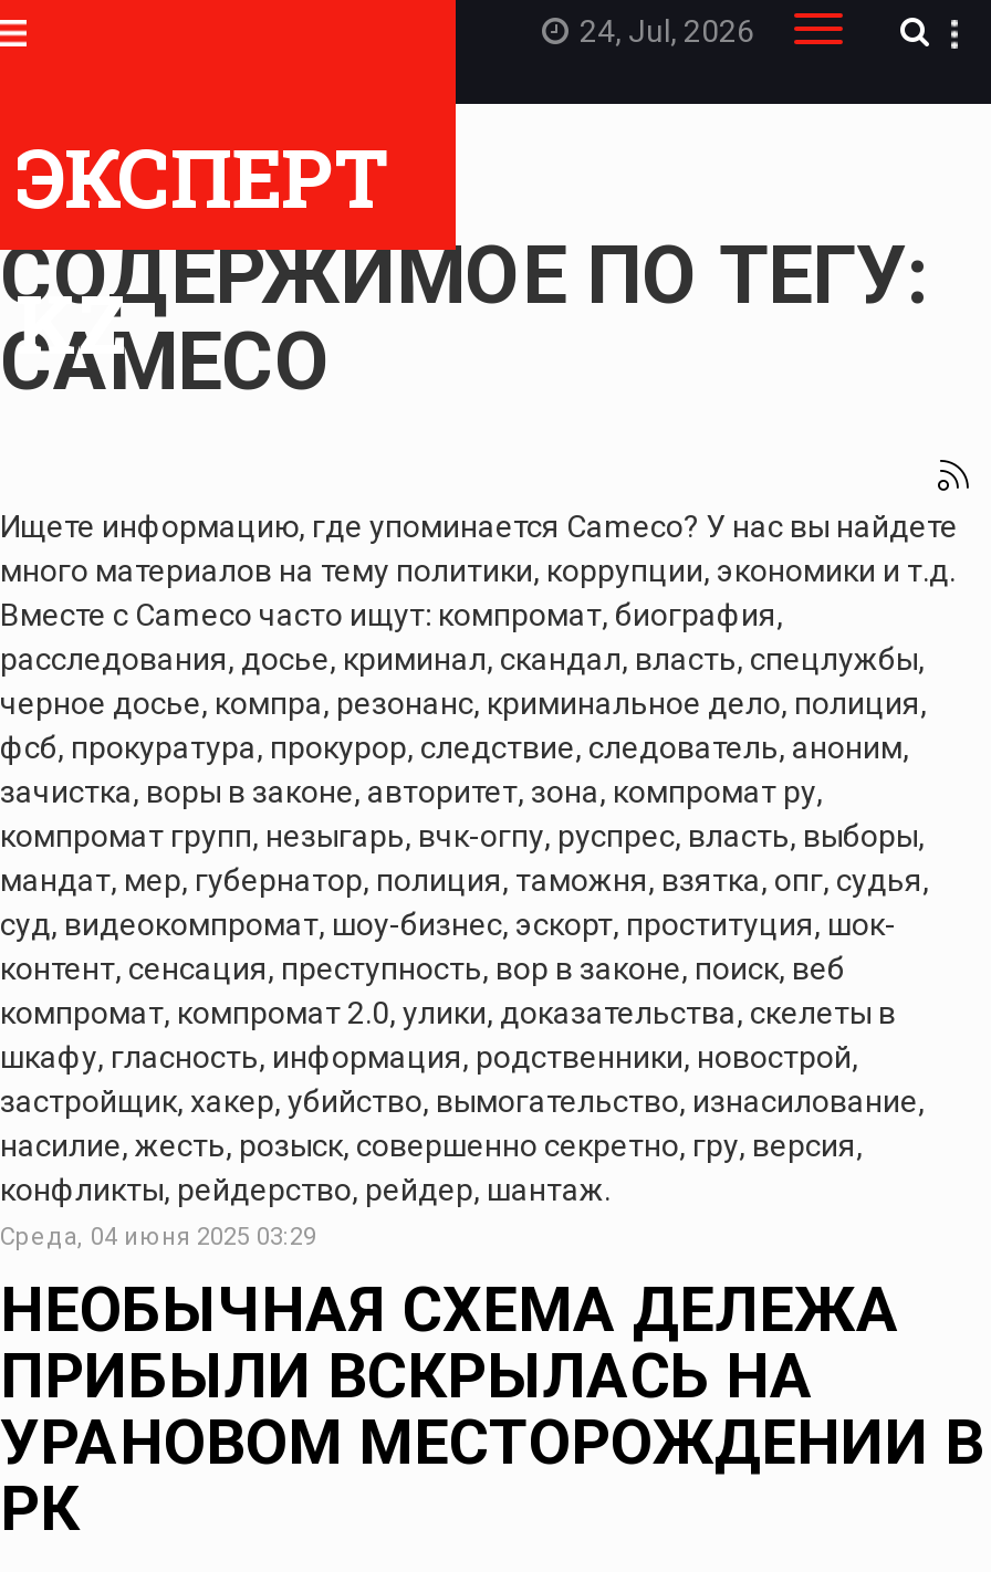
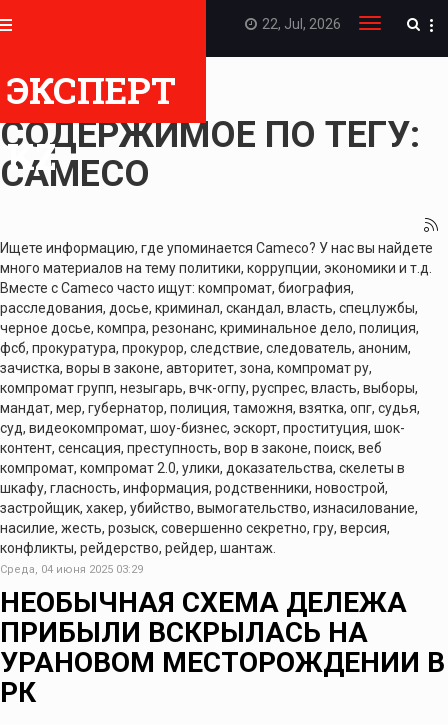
- 24, Jul, 2026
+ 22, Jul, 2026
